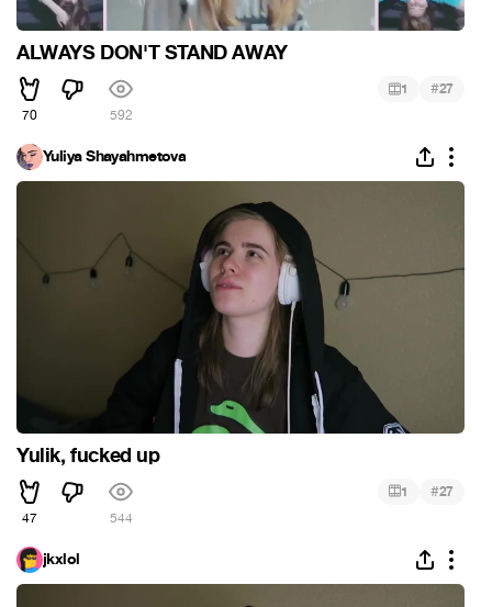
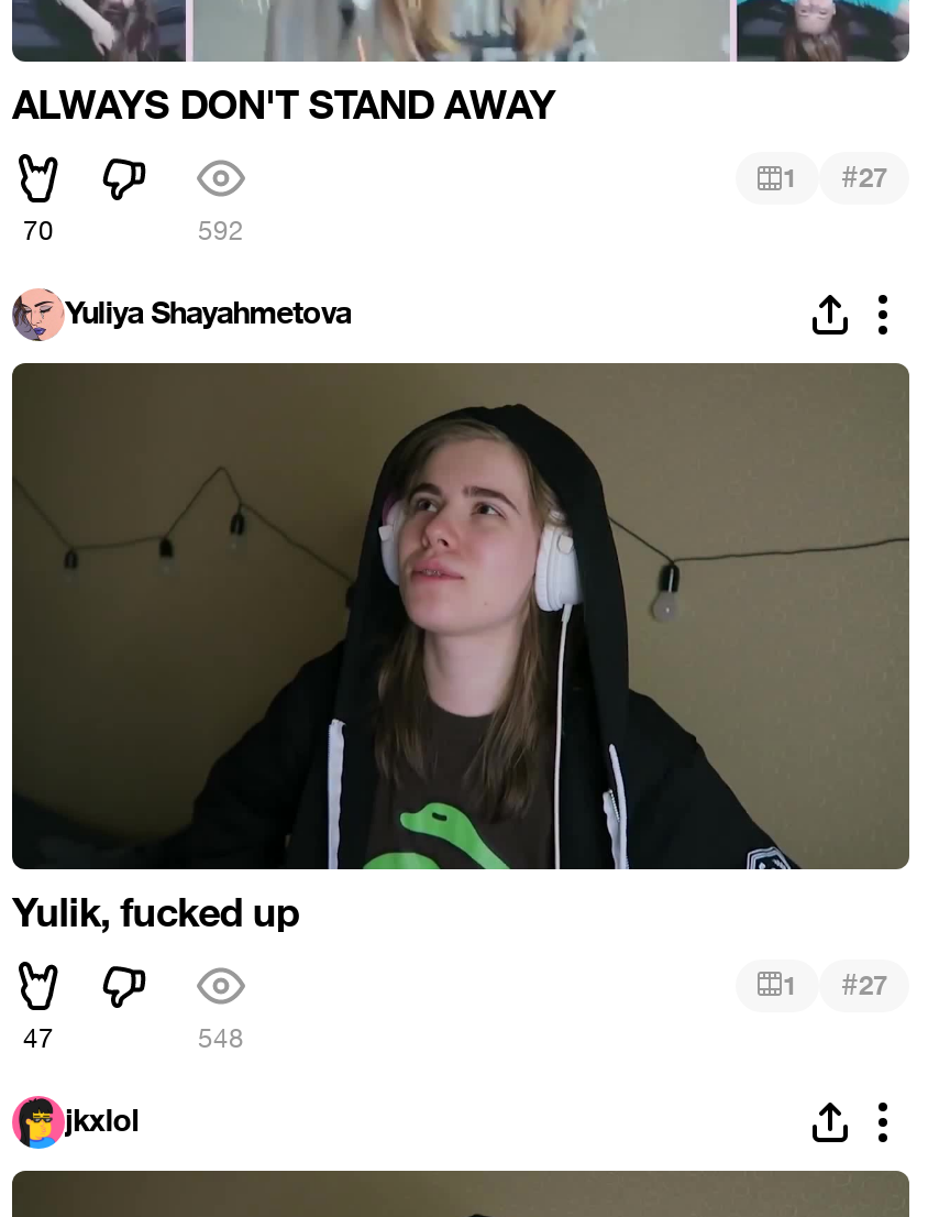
- 544
+ 548
